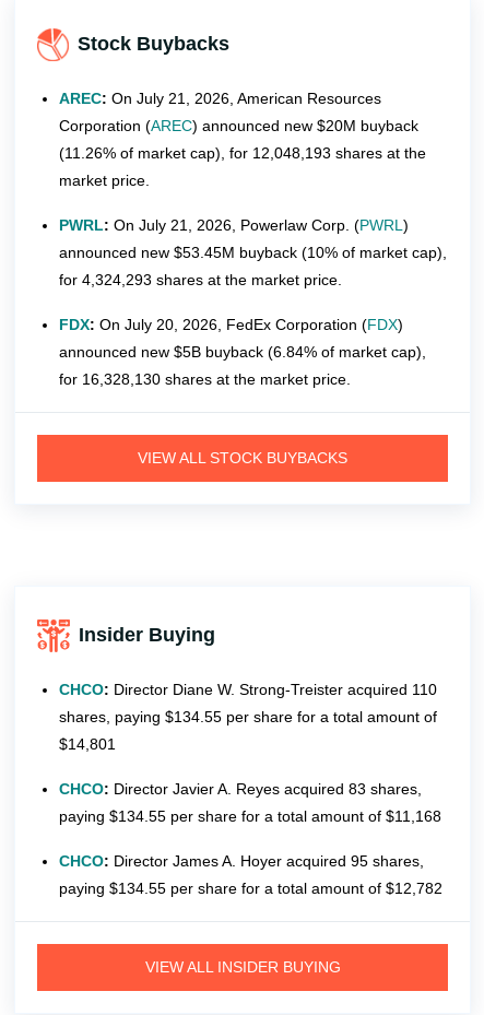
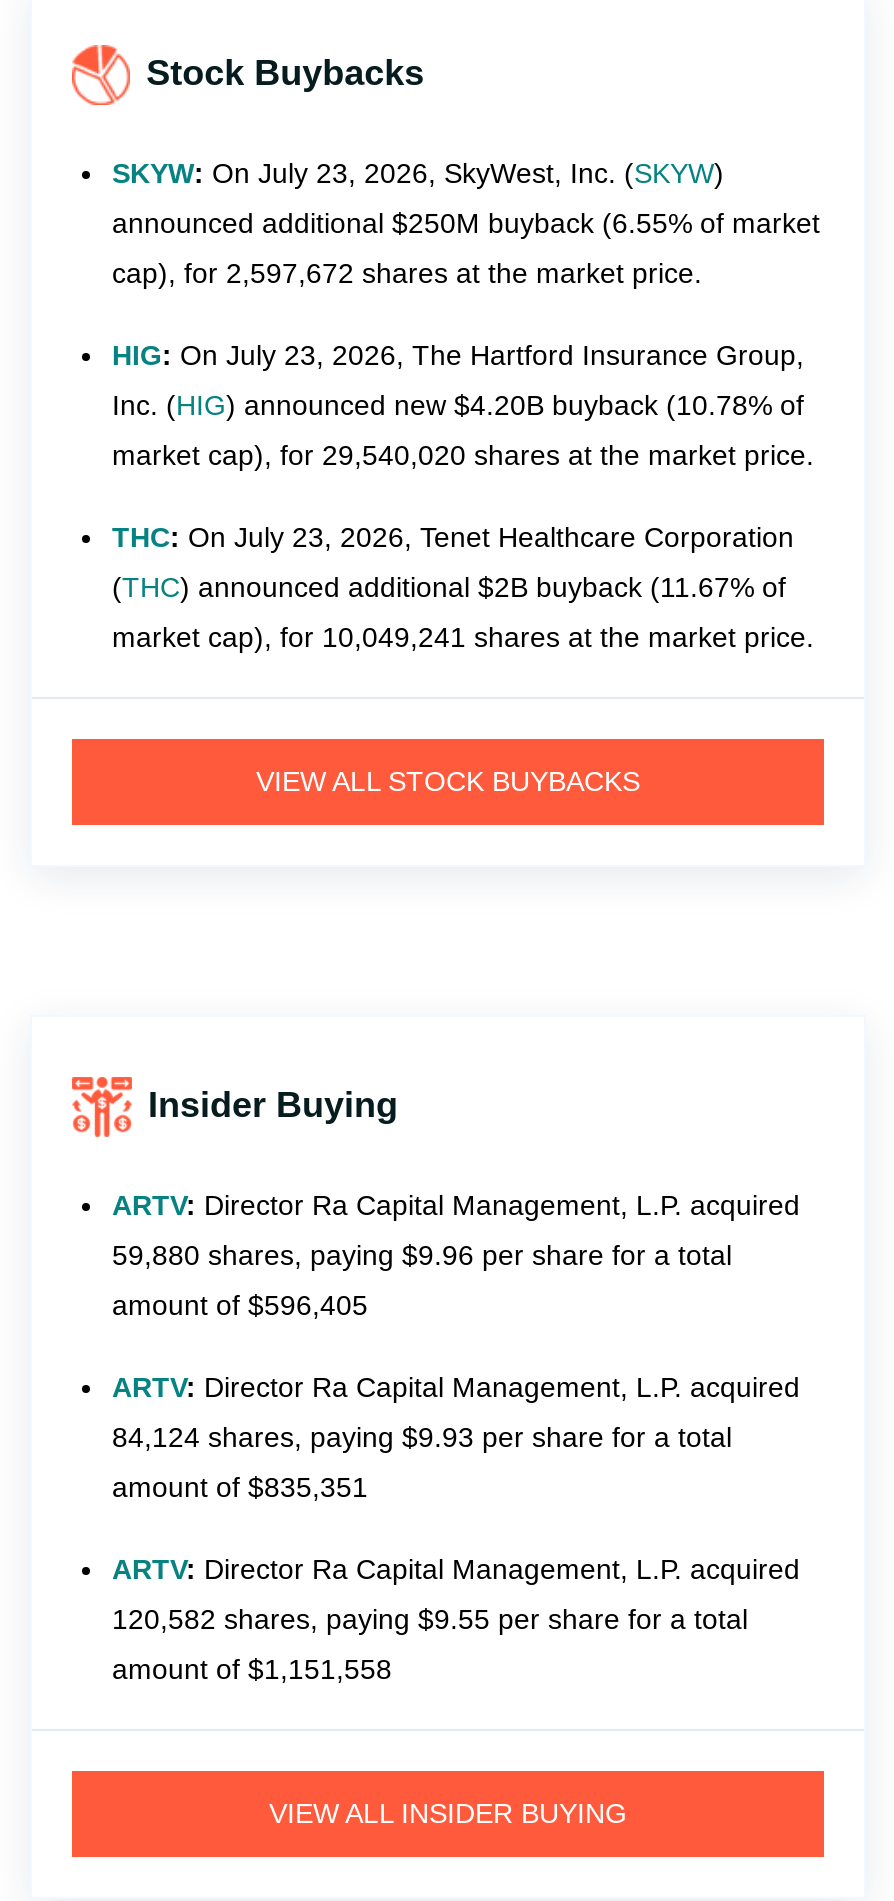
- AREC: On July 21, 2026, American Resources
- Corporation (AREC) announced new $20M buyback
- (11.26% of market cap), for 12,048,193 shares at the
- market price.
- PWRL: On July 21, 2026, Powerlaw Corp. (PWRL)
- announced new $53.45M buyback (10% of market cap),
- for 4,324,293 shares at the market price.
- FDX: On July 20, 2026, FedEx Corporation (FDX)
- announced new $5B buyback (6.84% of market cap),
- for 16,328,130 shares at the market price.
+ SKYW: On July 23, 2026, SkyWest, Inc. (SKYW)
+ announced additional $250M buyback (6.55% of market
+ cap), for 2,597,672 shares at the market price.
+ HIG: On July 23, 2026, The Hartford Insurance Group,
+ Inc. (HIG) announced new $4.20B buyback (10.78% of
+ market cap), for 29,540,020 shares at the market price.
+ THC: On July 23, 2026, Tenet Healthcare Corporation
+ (THC) announced additional $2B buyback (11.67% of
+ market cap), for 10,049,241 shares at the market price.

moved up: [image] | VIEW ALL STOCK BUYBACKS | Insider Buying

- CHCO: Director Diane W. Strong-Treister acquired 110
- shares, paying $134.55 per share for a total amount of
- $14,801
- CHCO: Director Javier A. Reyes acquired 83 shares,
- paying $134.55 per share for a total amount of $11,168
- CHCO: Director James A. Hoyer acquired 95 shares,
- paying $134.55 per share for a total amount of $12,782
+ ARTV: Director Ra Capital Management, L.P. acquired
+ 59,880 shares, paying $9.96 per share for a total
+ amount of $596,405
+ ARTV: Director Ra Capital Management, L.P. acquired
+ 84,124 shares, paying $9.93 per share for a total
+ amount of $835,351
+ ARTV: Director Ra Capital Management, L.P. acquired
+ 120,582 shares, paying $9.55 per share for a total
+ amount of $1,151,558
